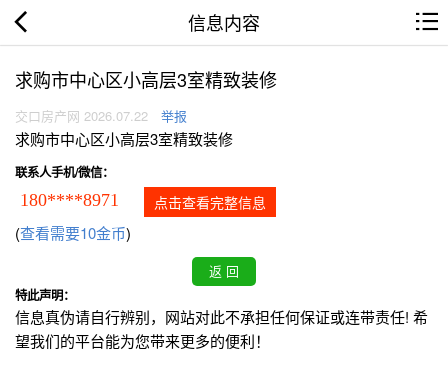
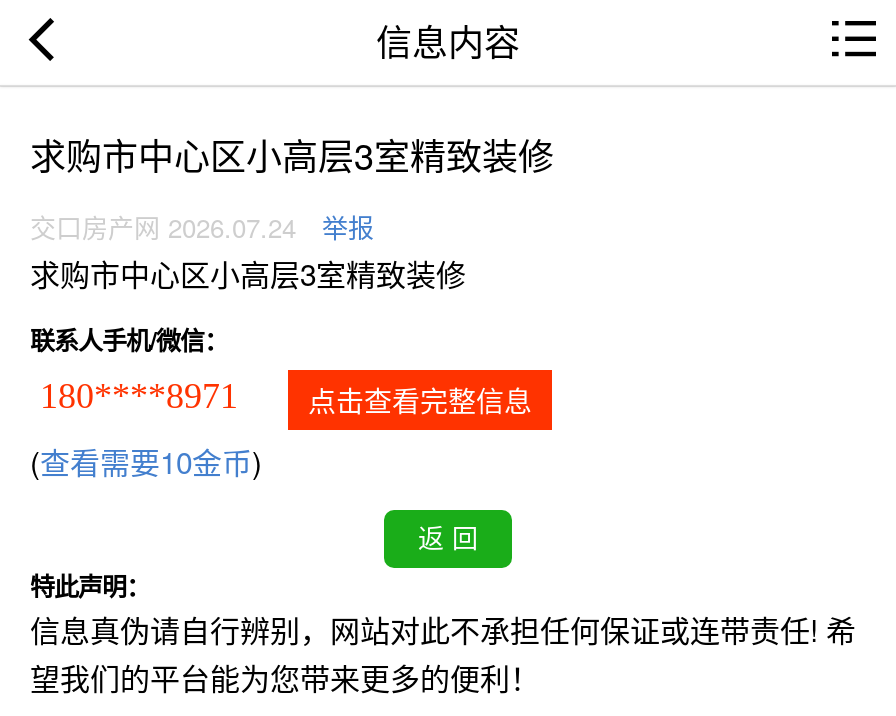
- 交口房产网 2026.07.22 举报
+ 交口房产网 2026.07.24 举报
